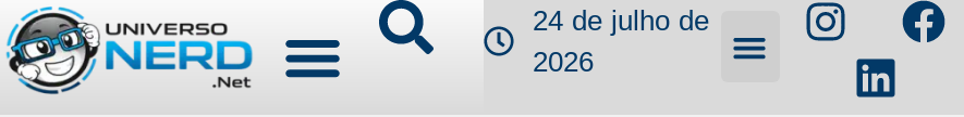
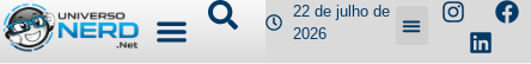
- 24 de julho de
+ 22 de julho de
